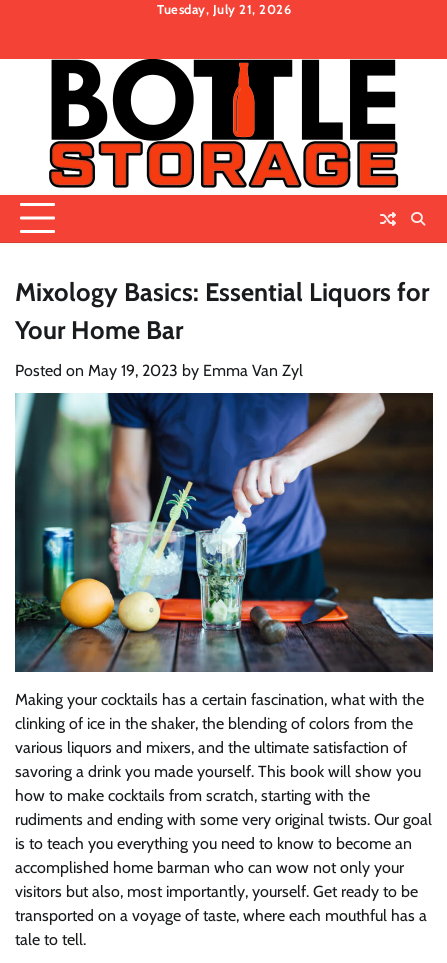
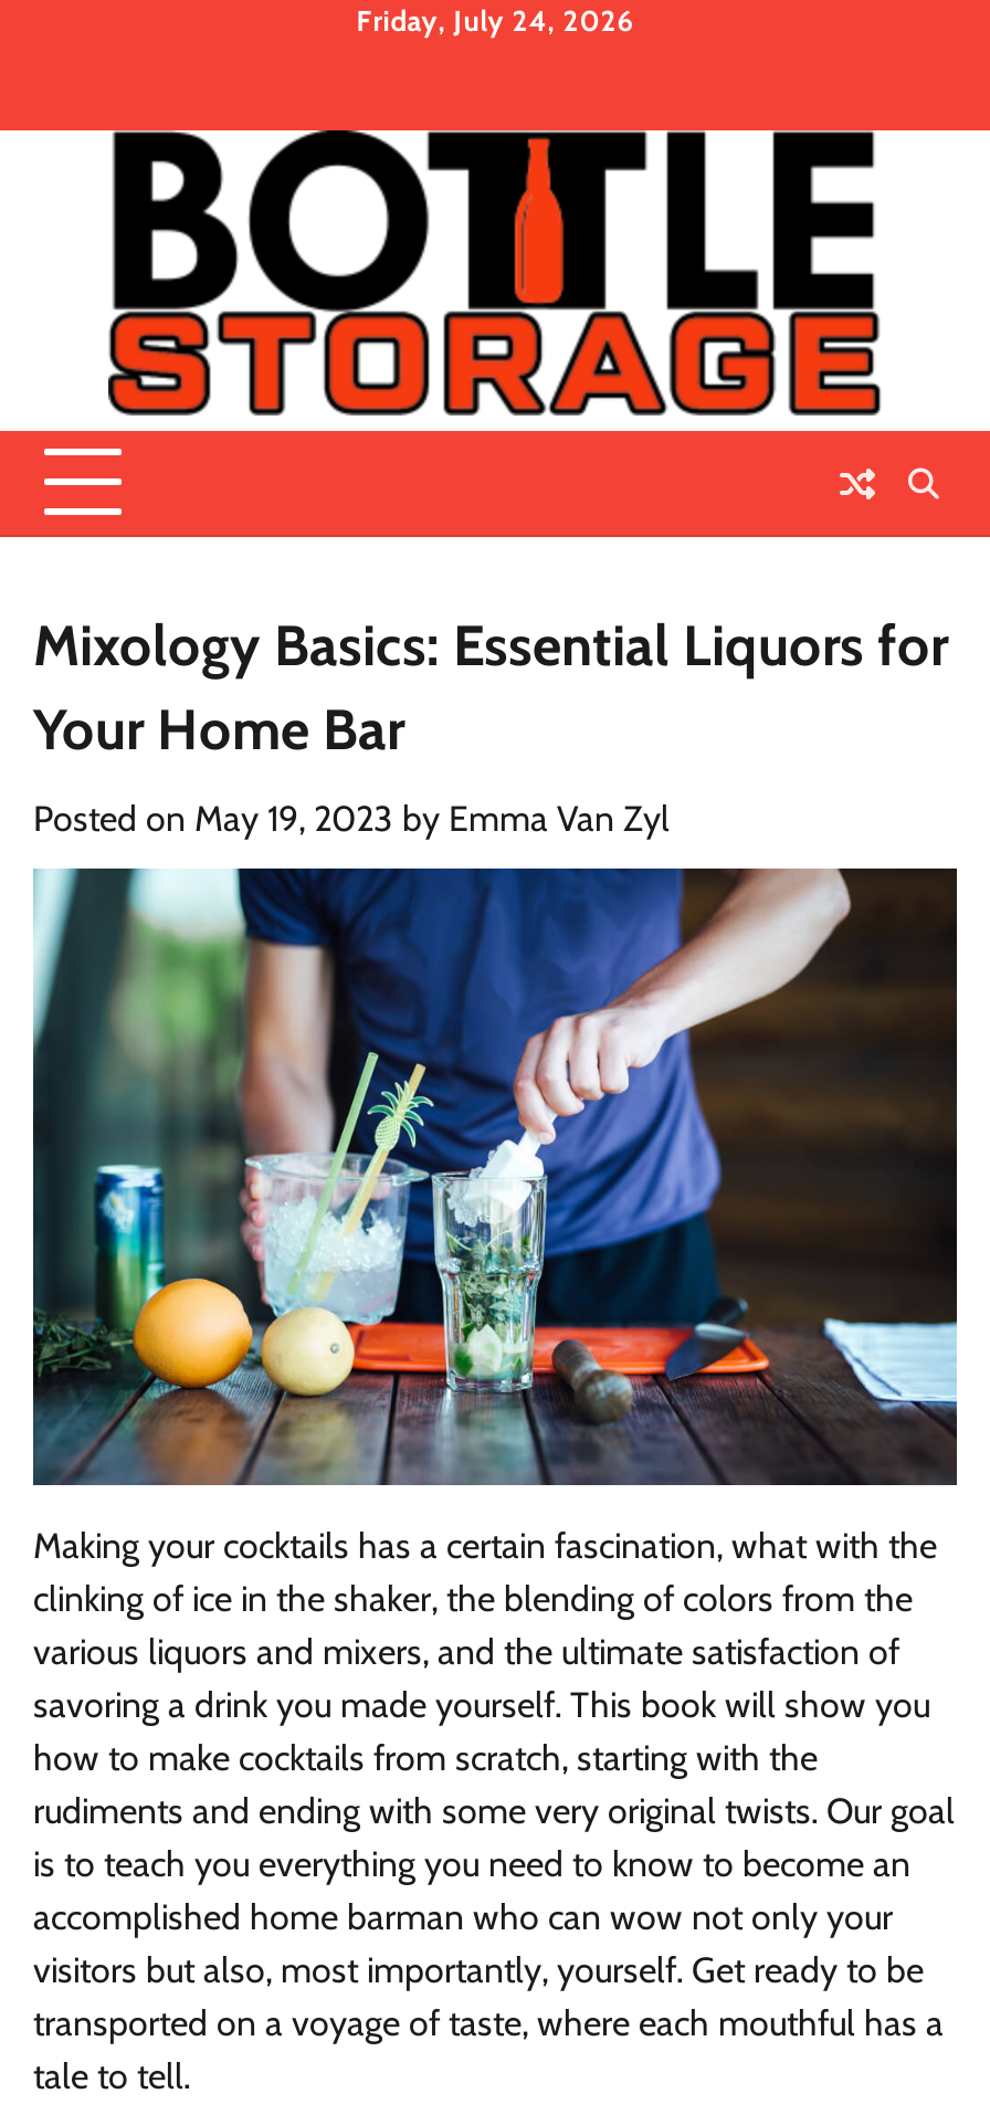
- Tuesday, July 21, 2026
+ Friday, July 24, 2026
